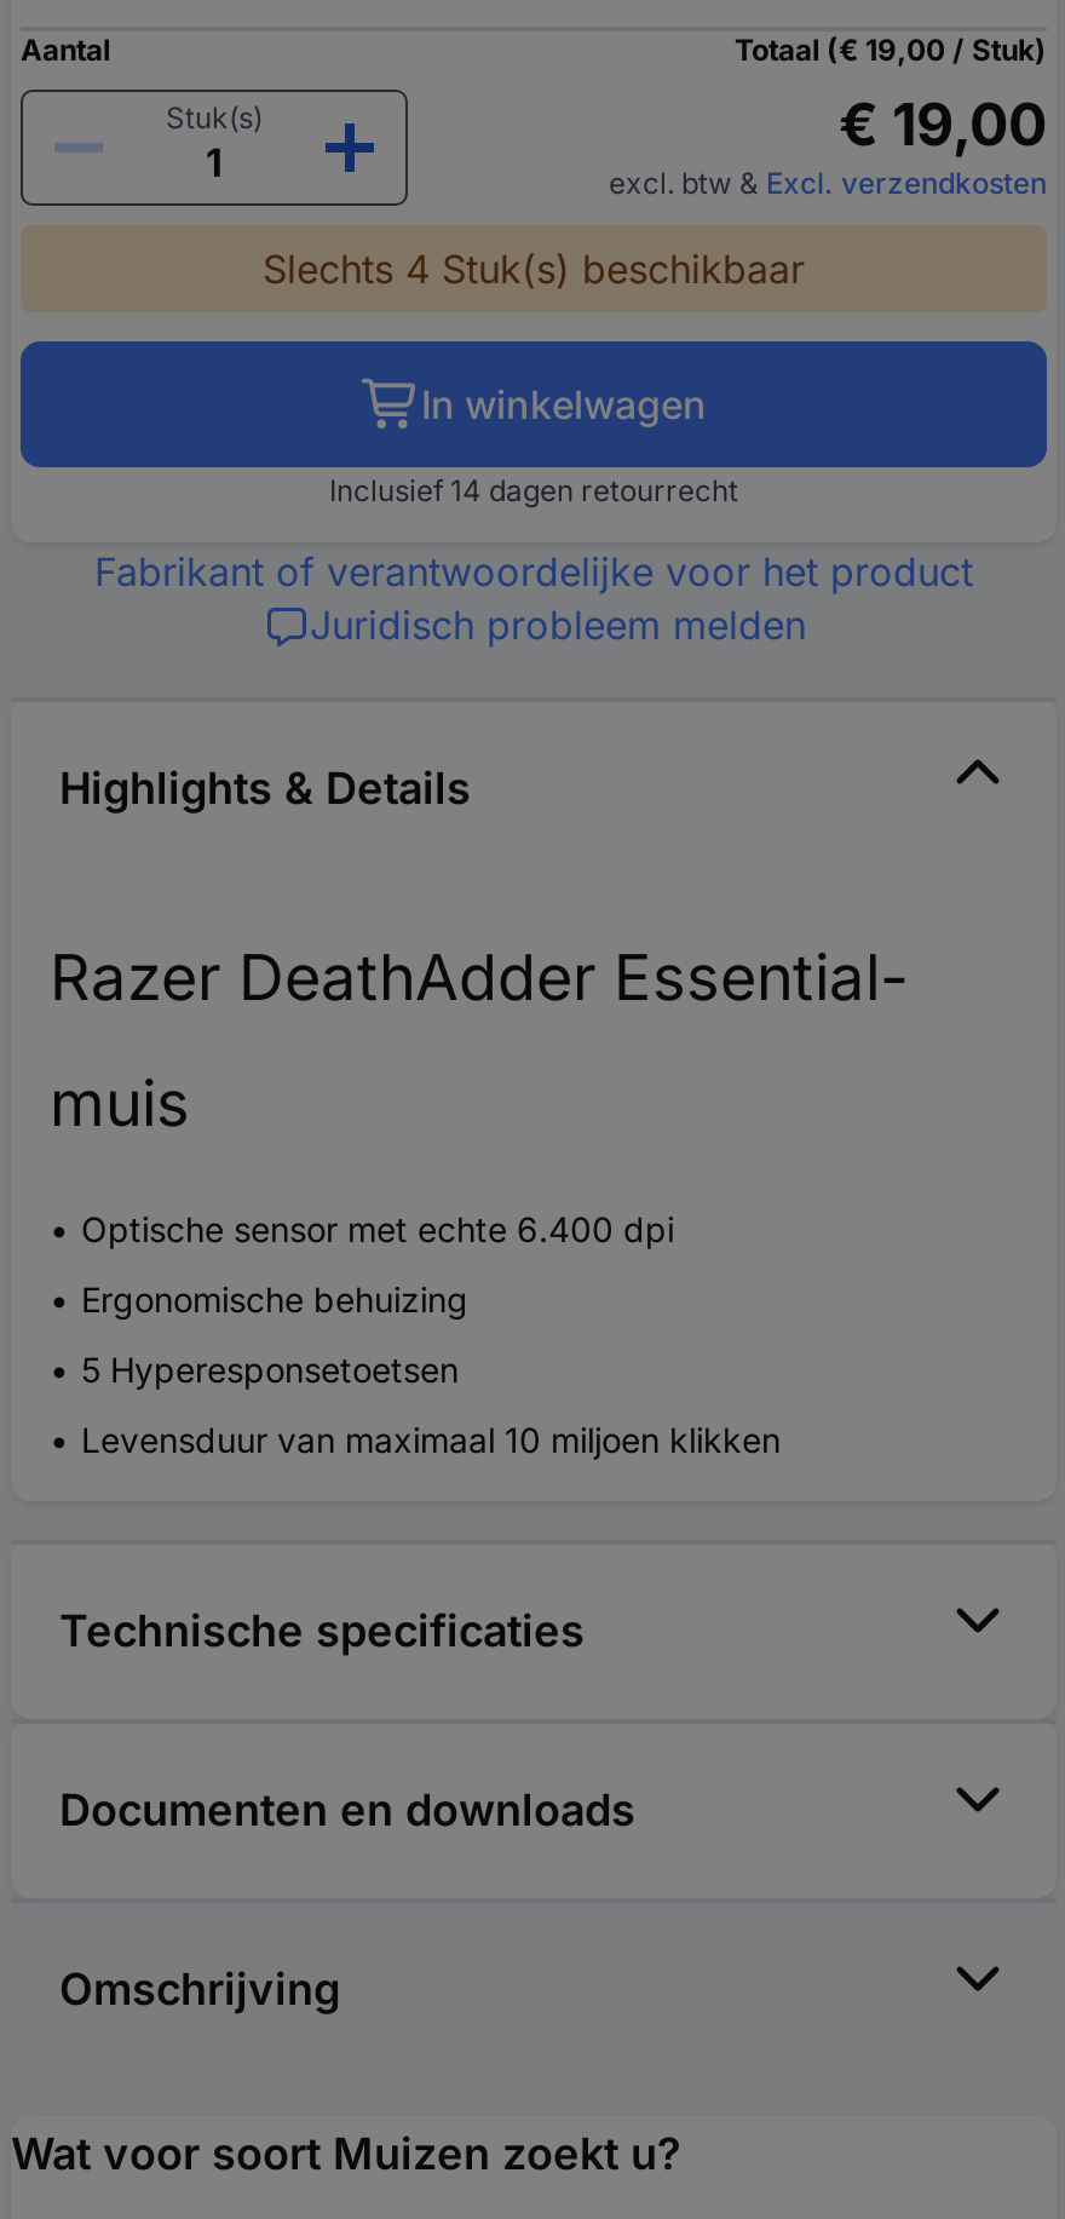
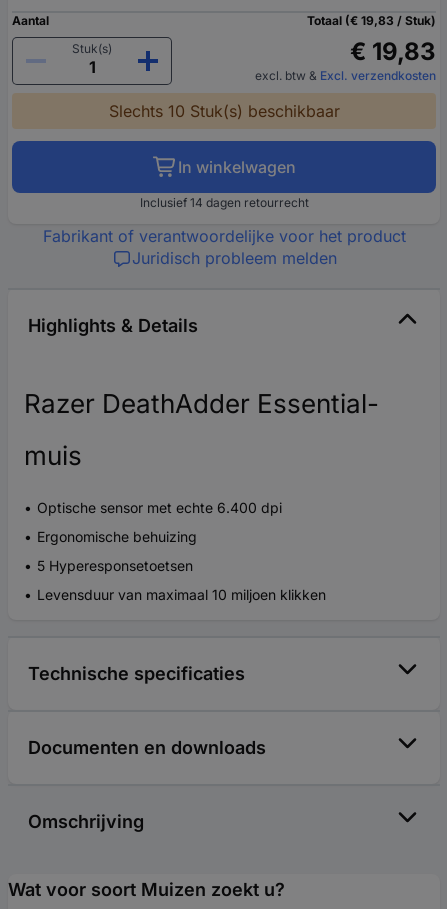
- Totaal (€ 19,00 / Stuk)
+ Totaal (€ 19,83 / Stuk)

- € 19,00
+ € 19,83

- Slechts 4 Stuk(s) beschikbaar
+ Slechts 10 Stuk(s) beschikbaar
